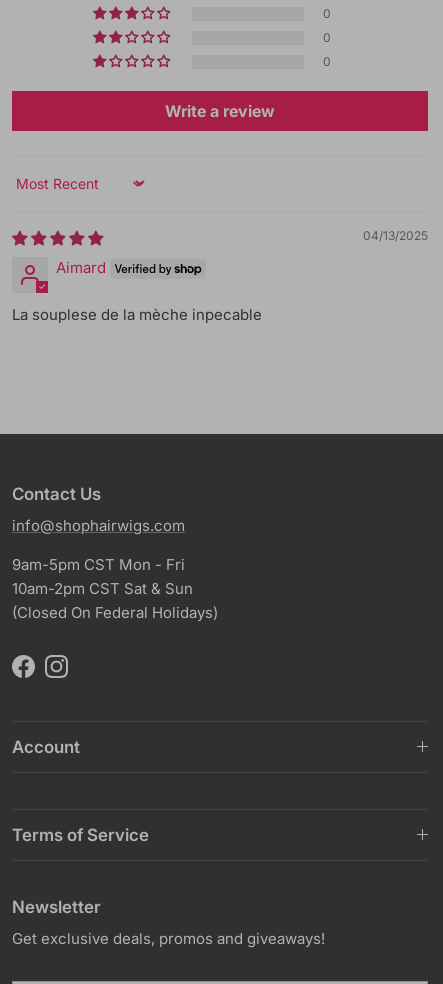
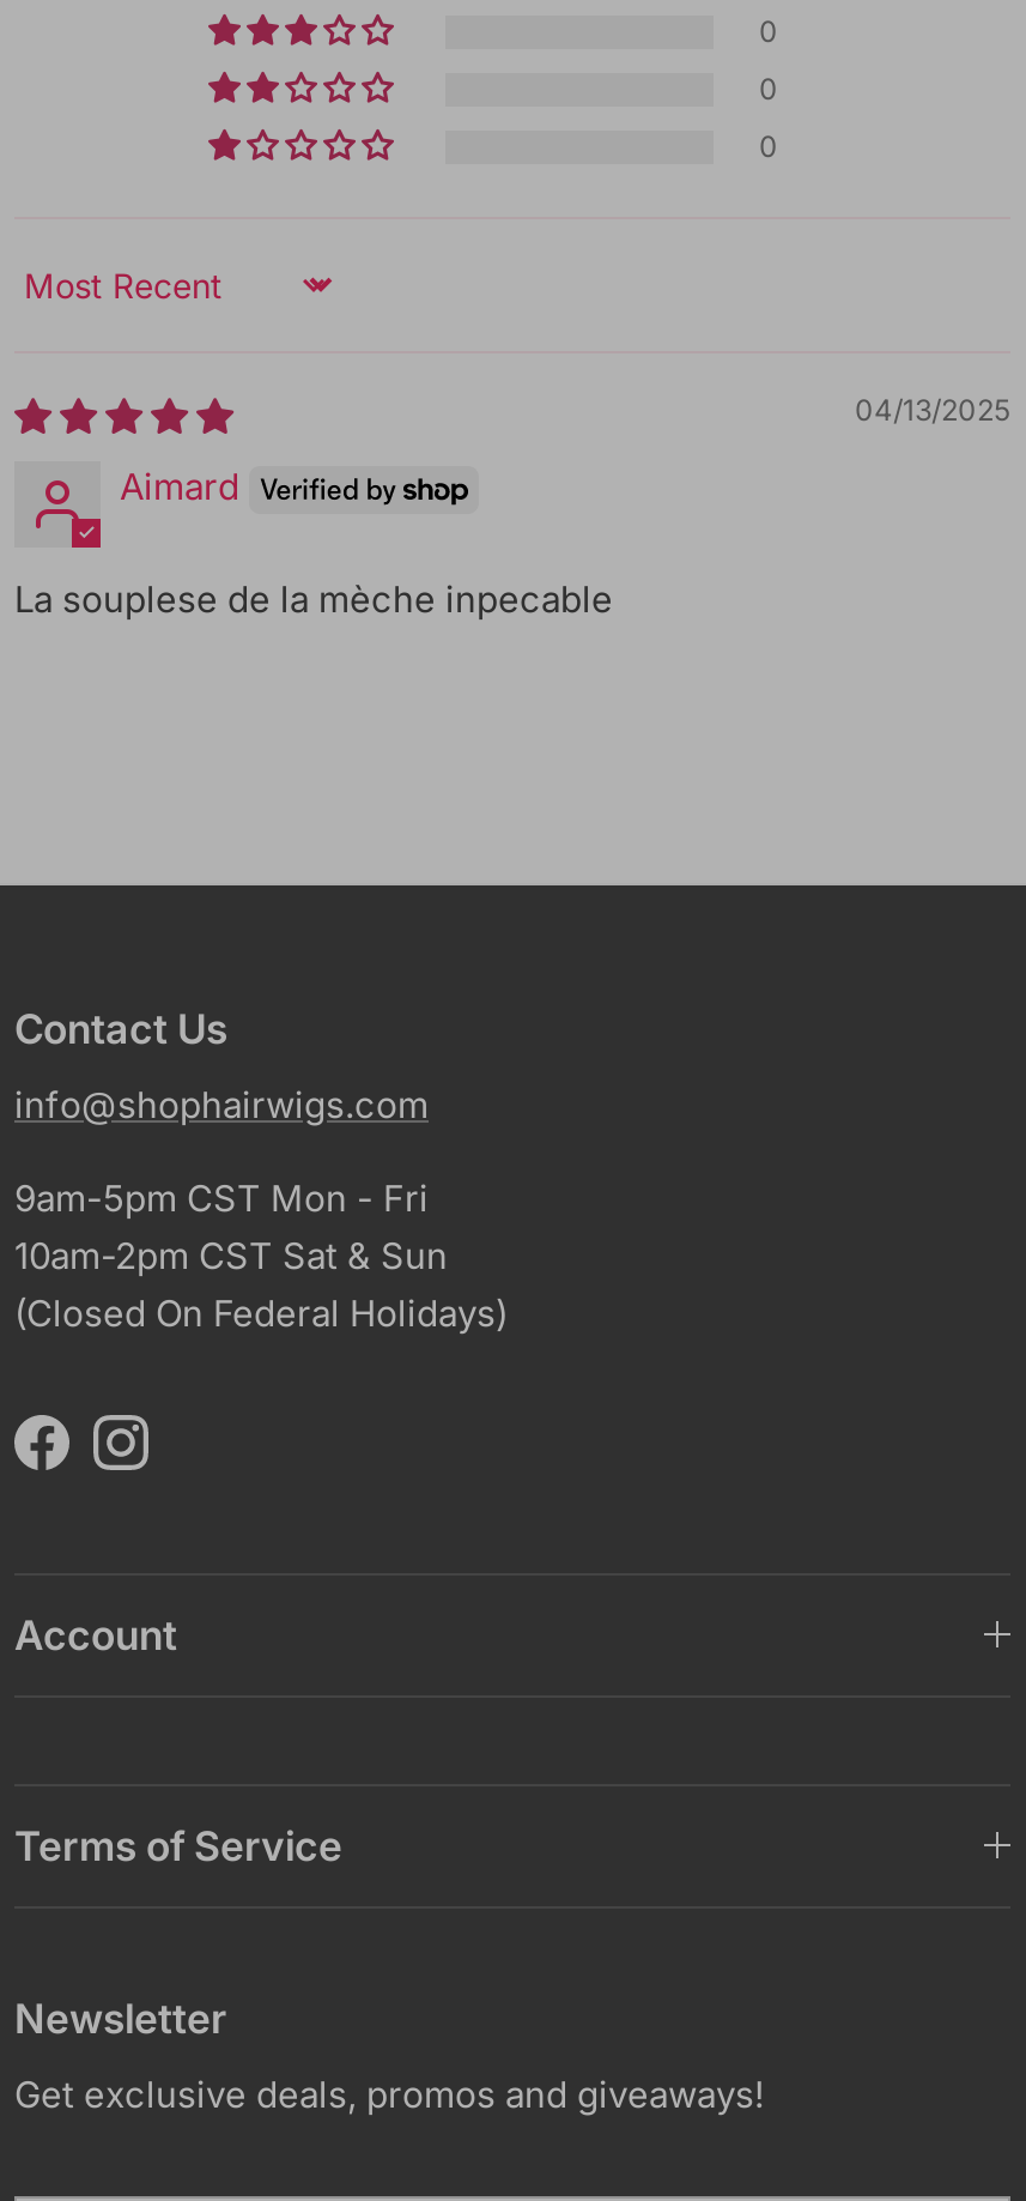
- Write a review
